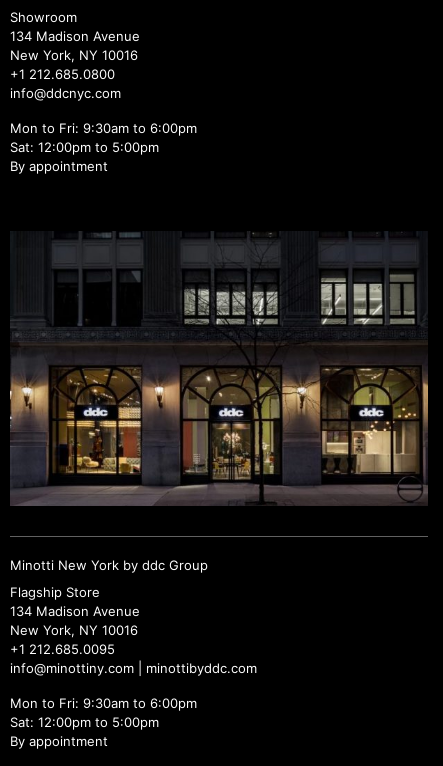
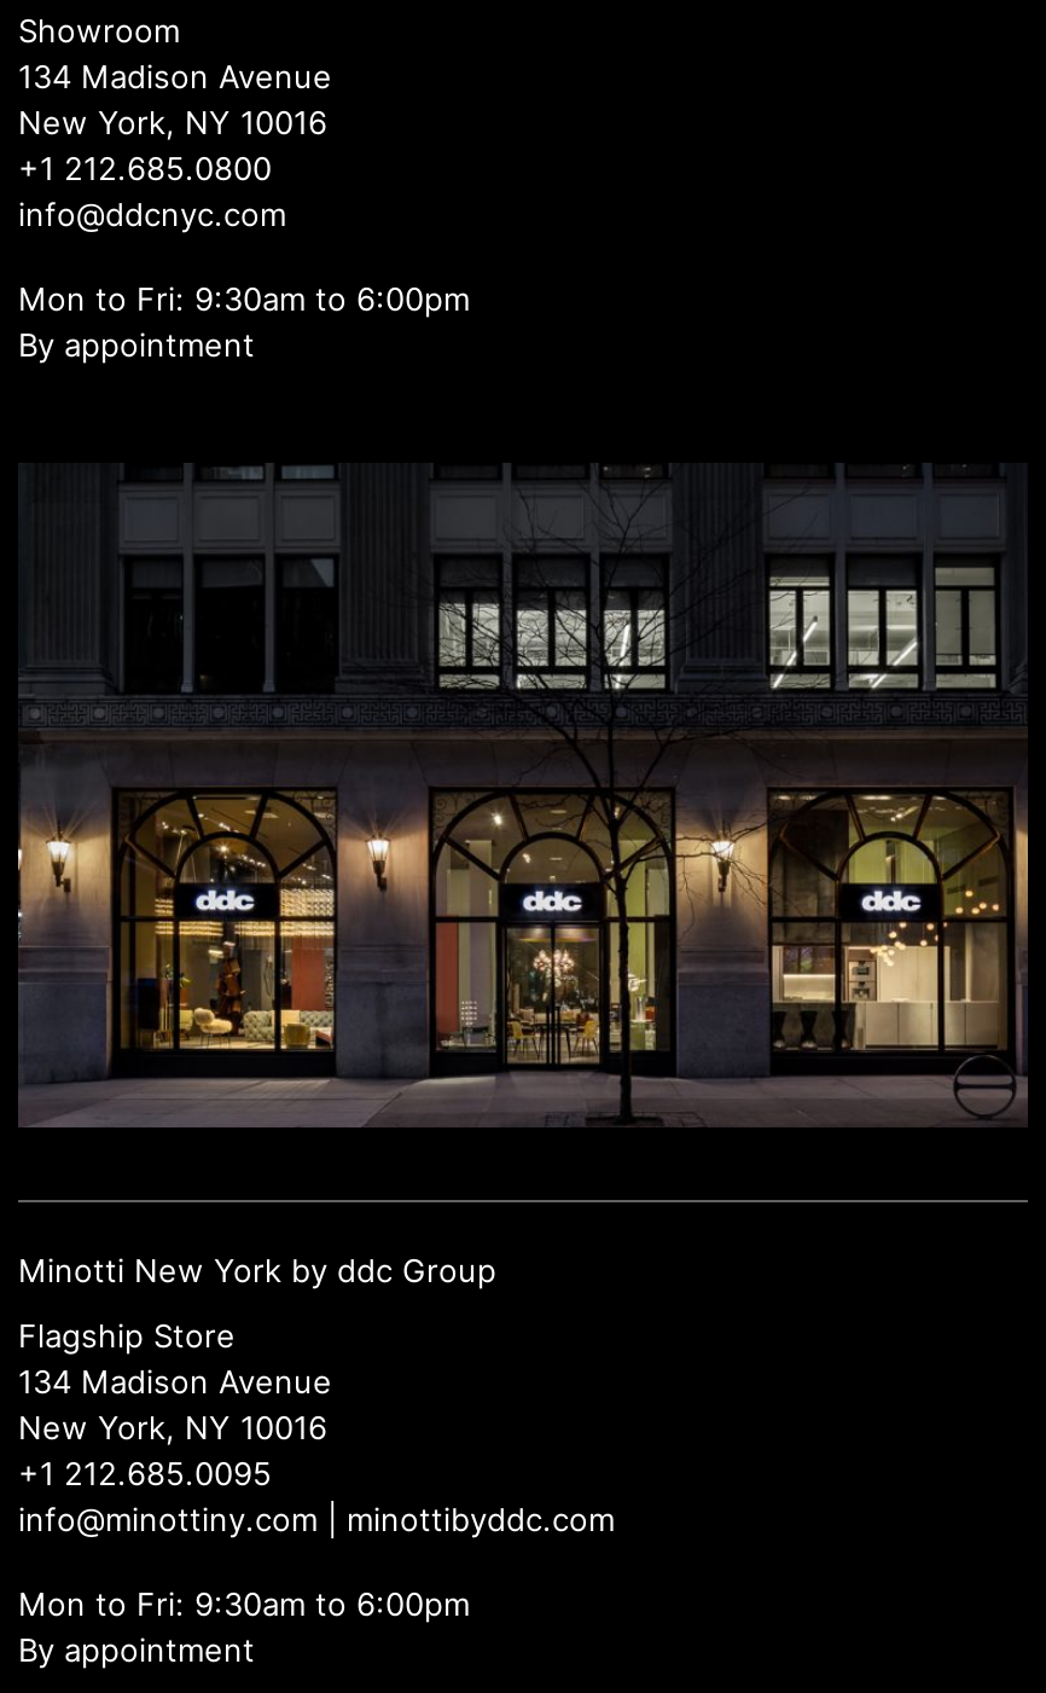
- Sat: 12:00pm to 5:00pm

- Sat: 12:00pm to 5:00pm
